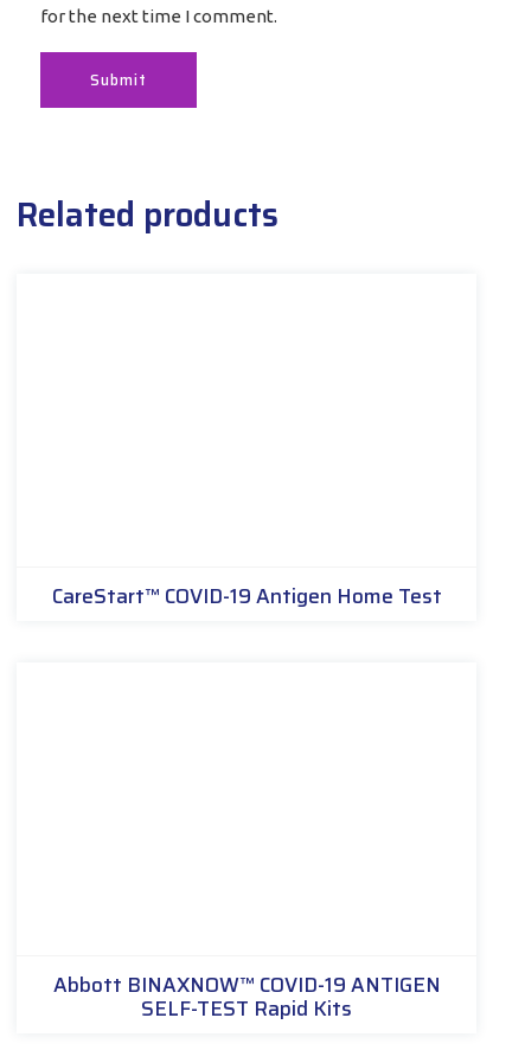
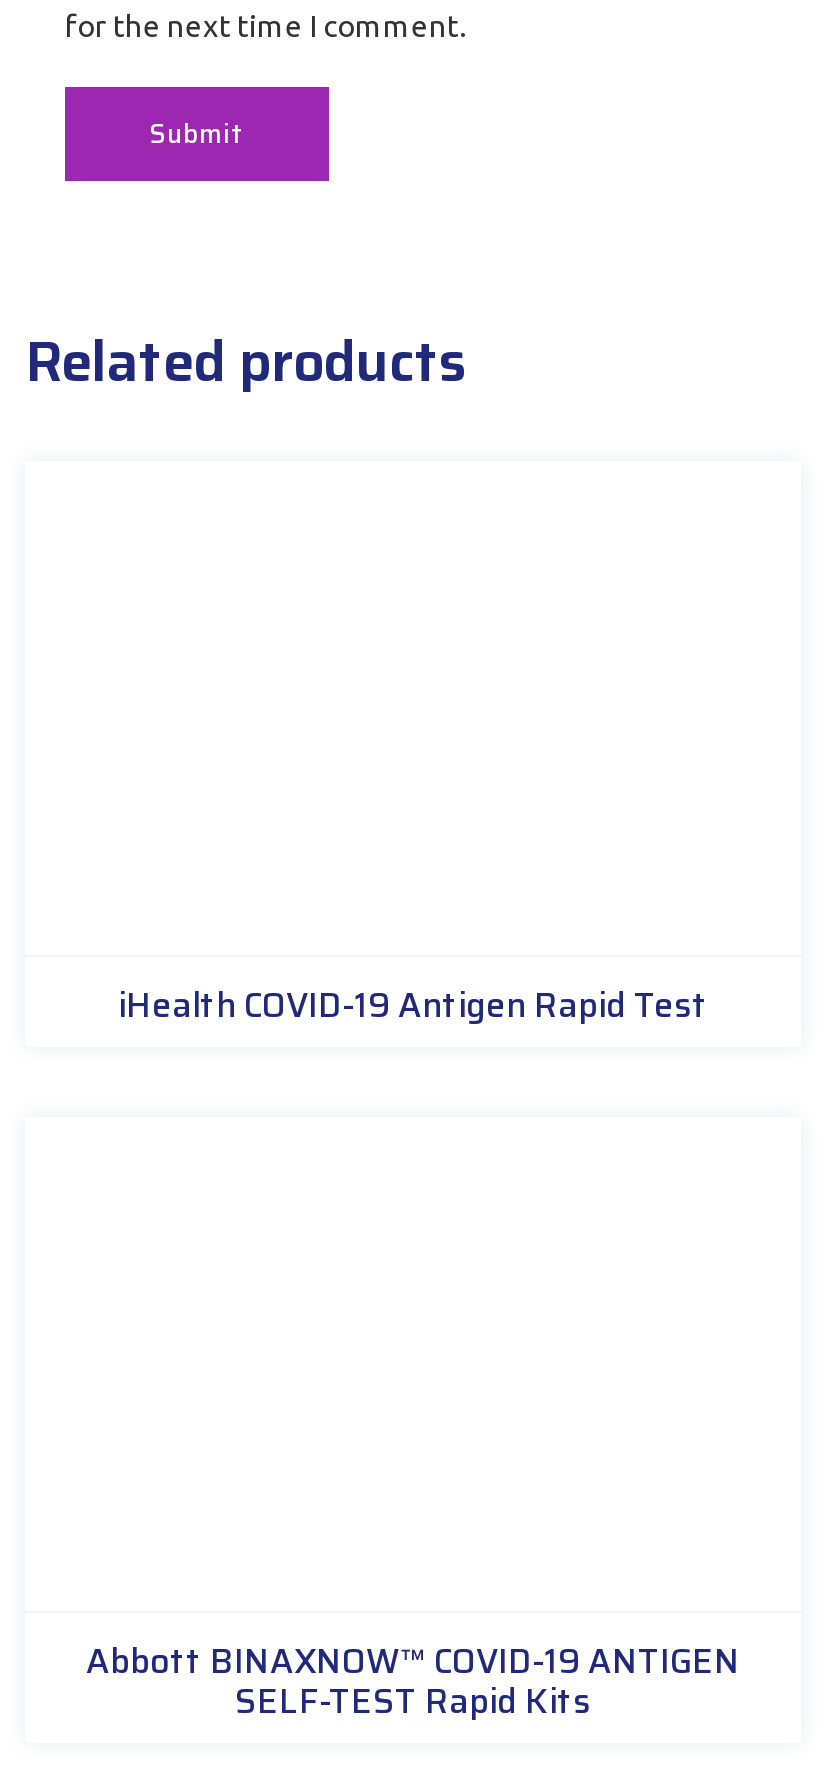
- CareStart™ COVID-19 Antigen Home Test
+ iHealth COVID-19 Antigen Rapid Test
